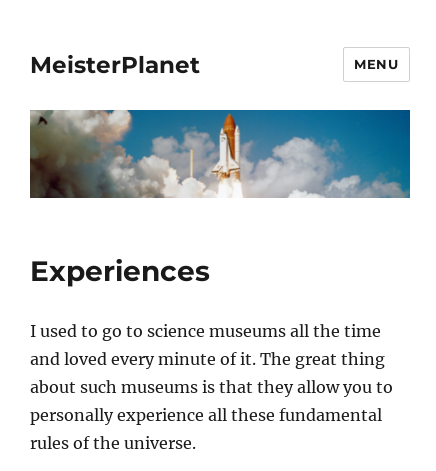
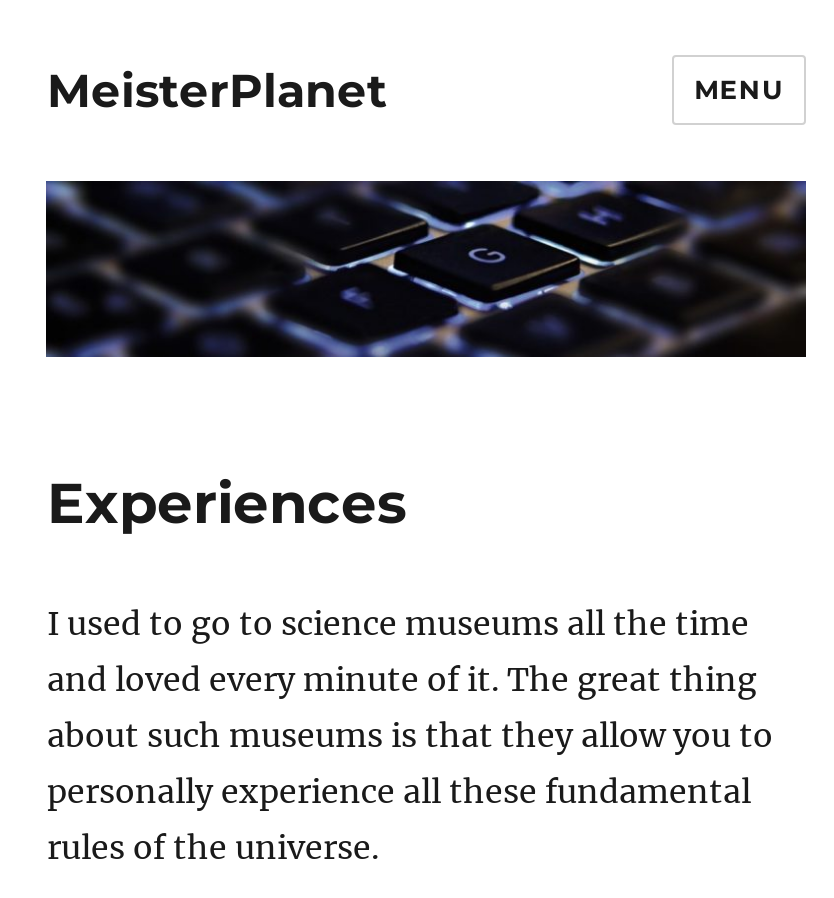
- [image]
+ [image]
